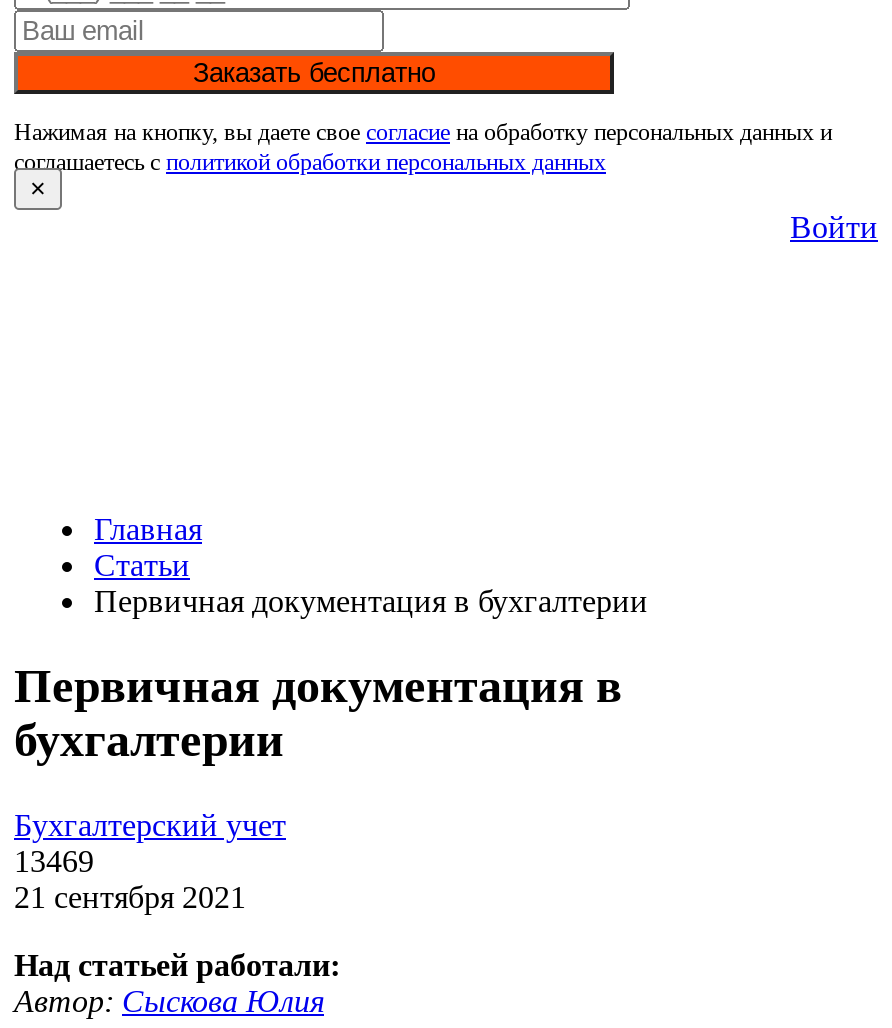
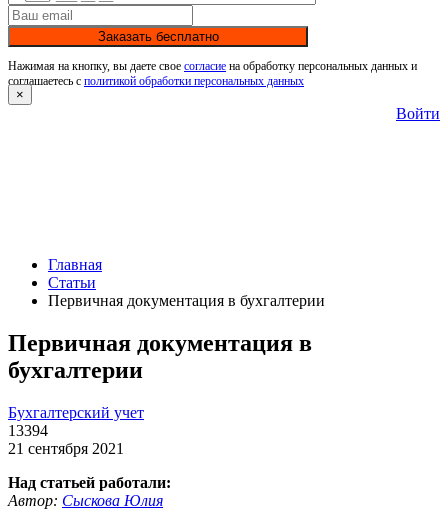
- 13469
+ 13394
